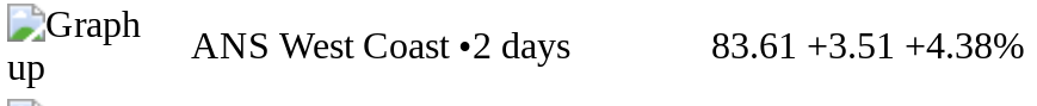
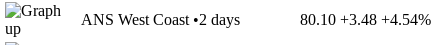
- 83.61 +3.51 +4.38%
+ 80.10 +3.48 +4.54%
